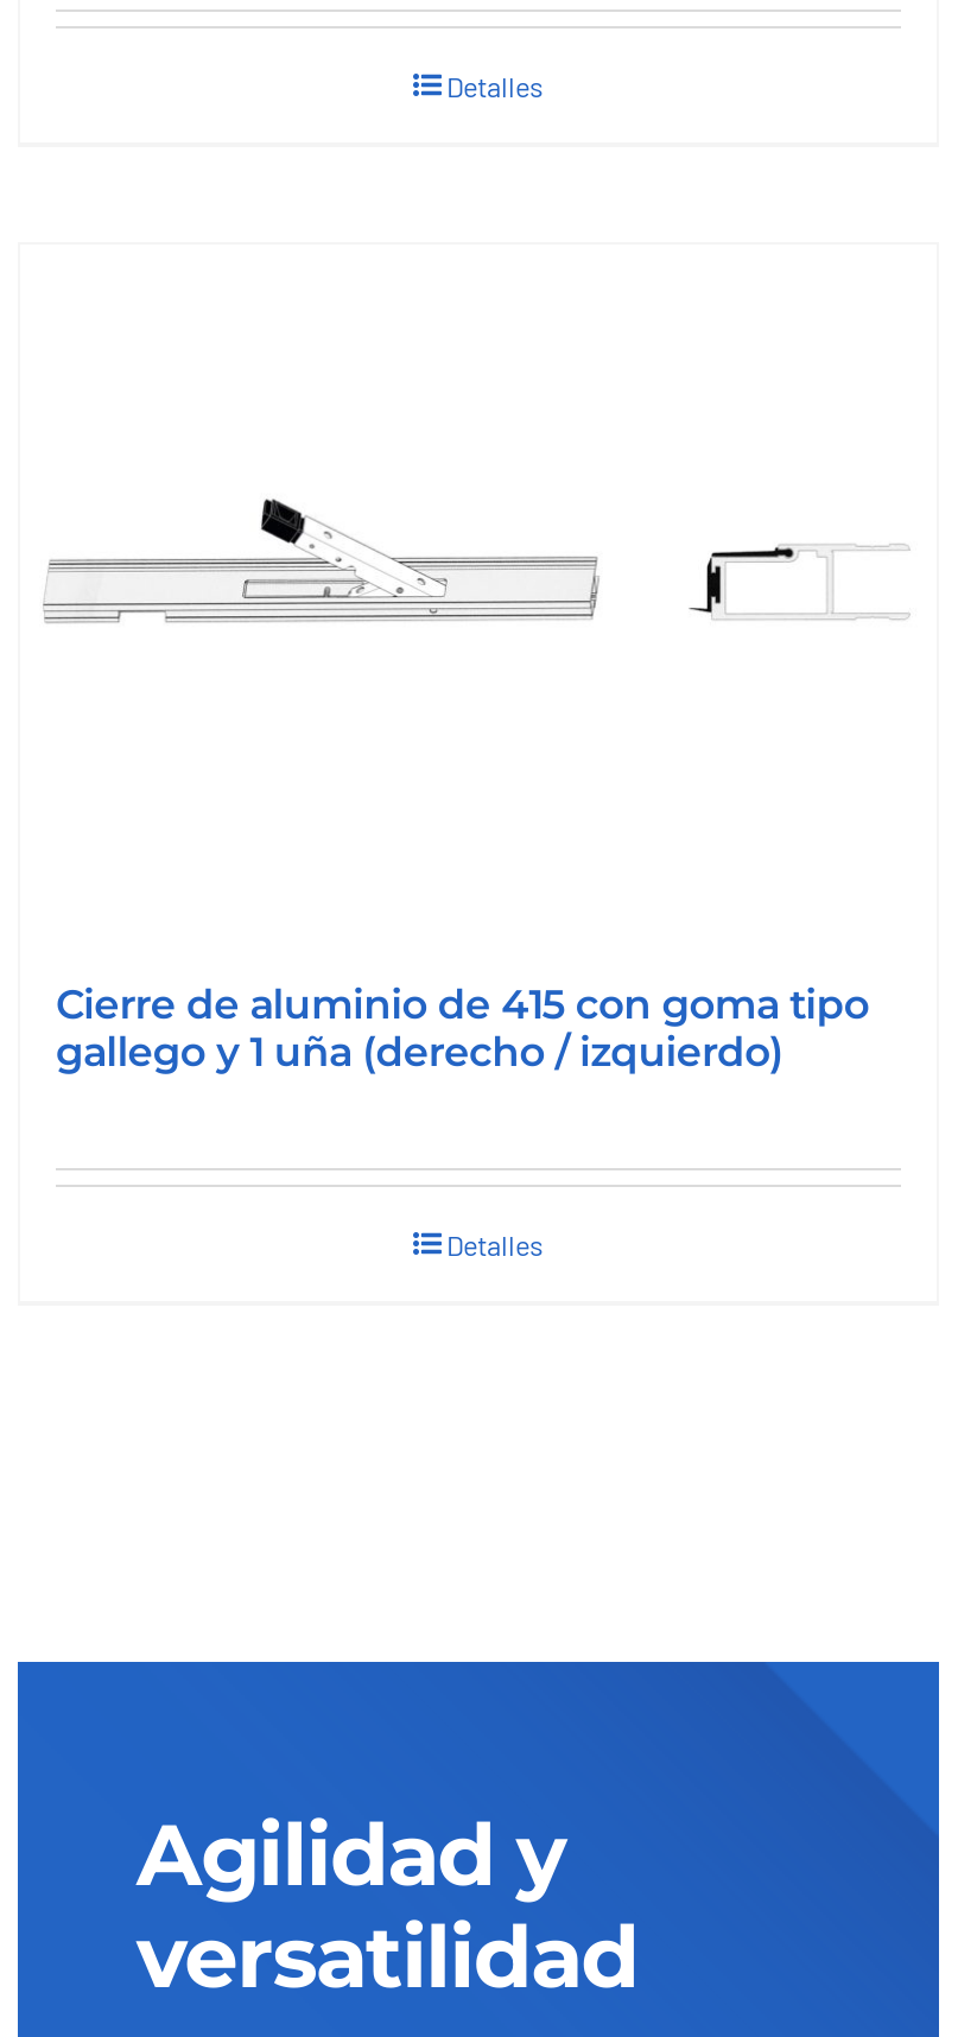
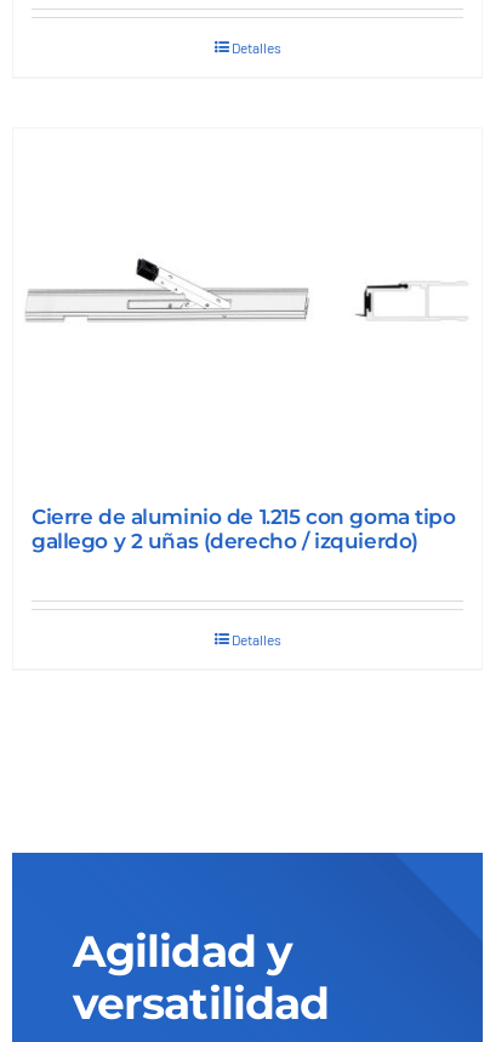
- Cierre de aluminio de 415 con goma tipo
+ Cierre de aluminio de 1.215 con goma tipo

- gallego y 1 uña (derecho / izquierdo)
+ gallego y 2 uñas (derecho / izquierdo)
